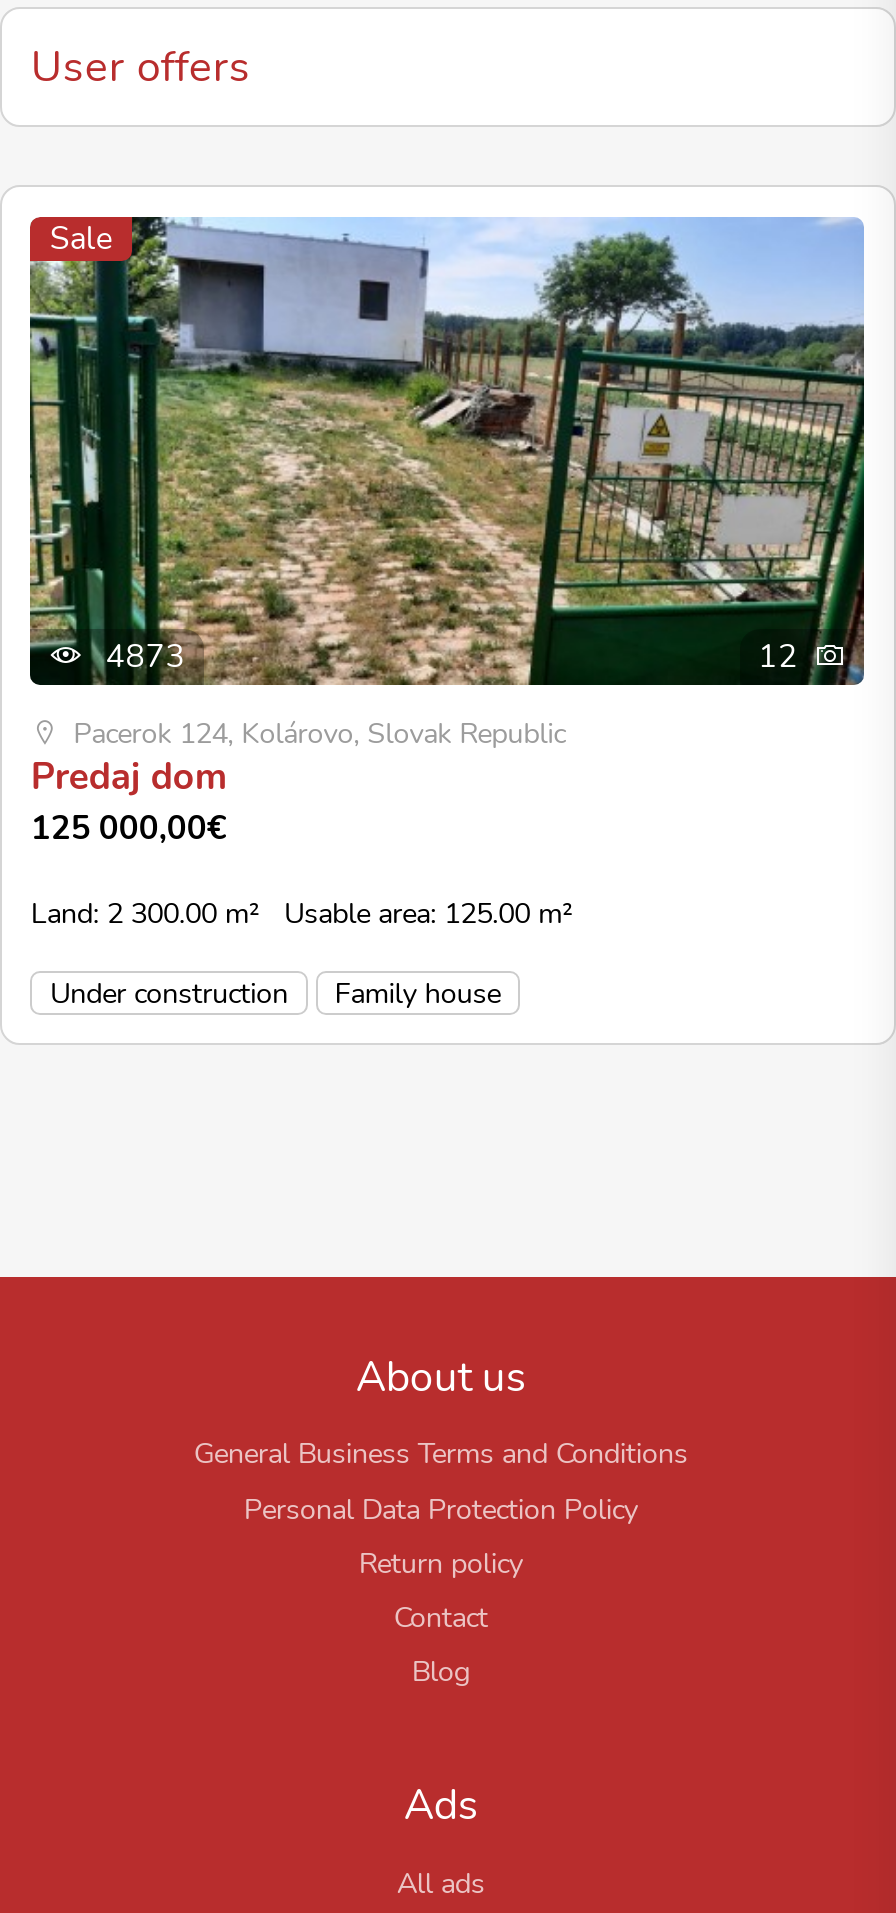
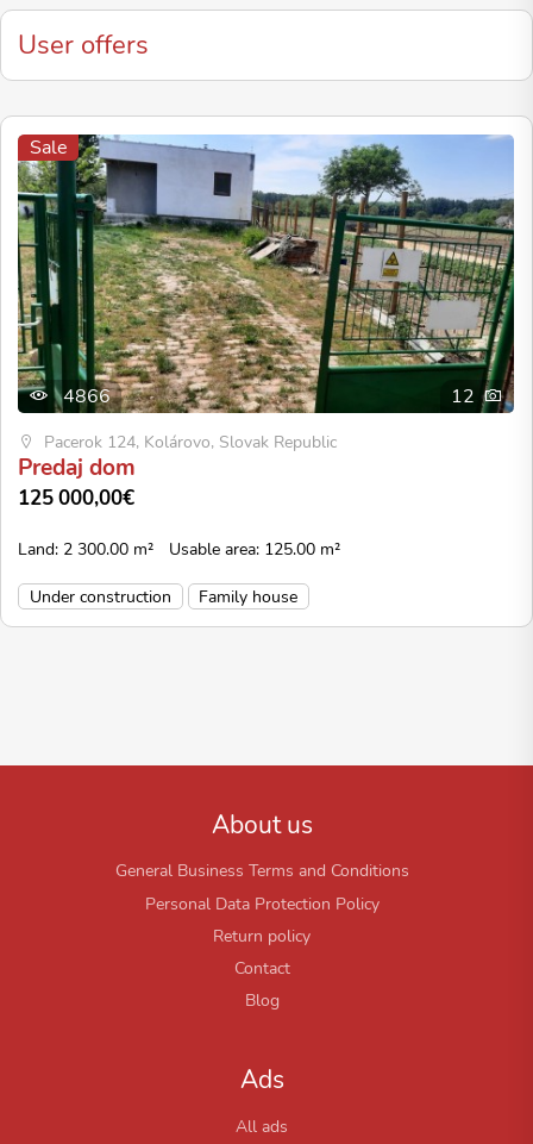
- 4873
+ 4866
